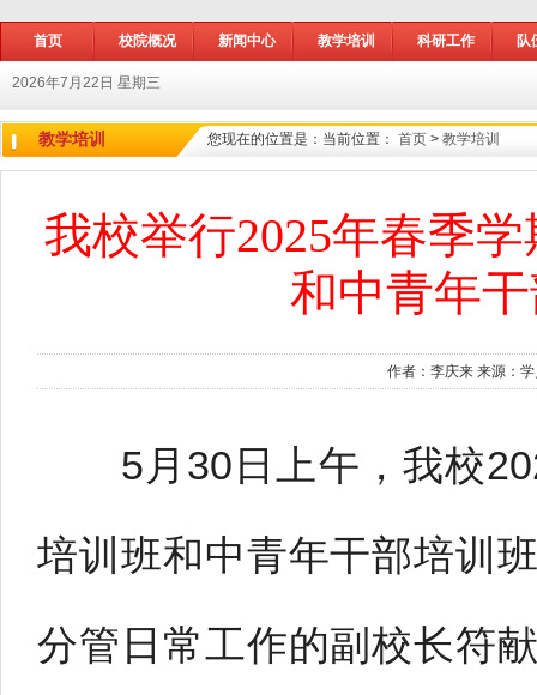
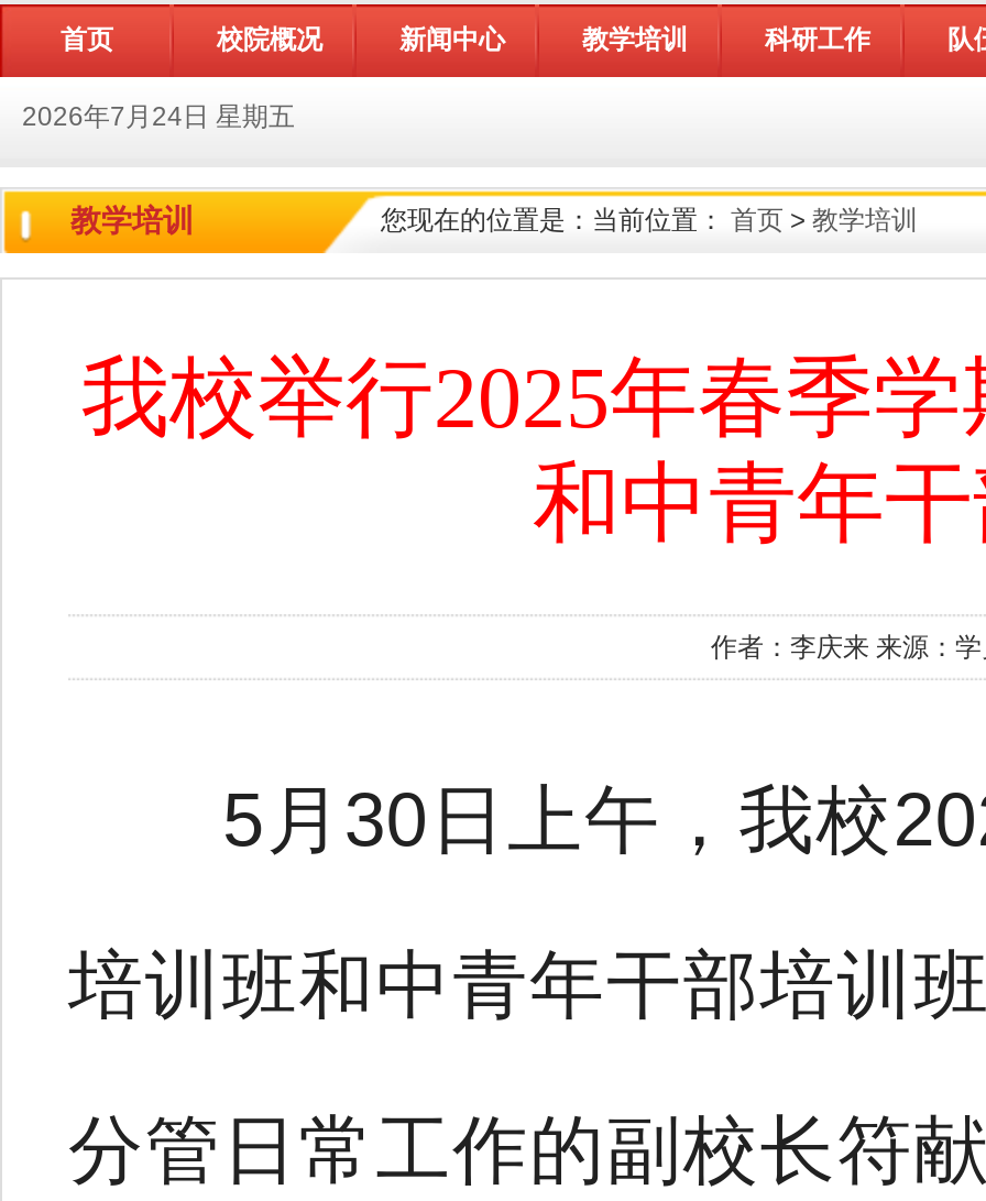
- 2026年7月22日 星期三
+ 2026年7月24日 星期五
